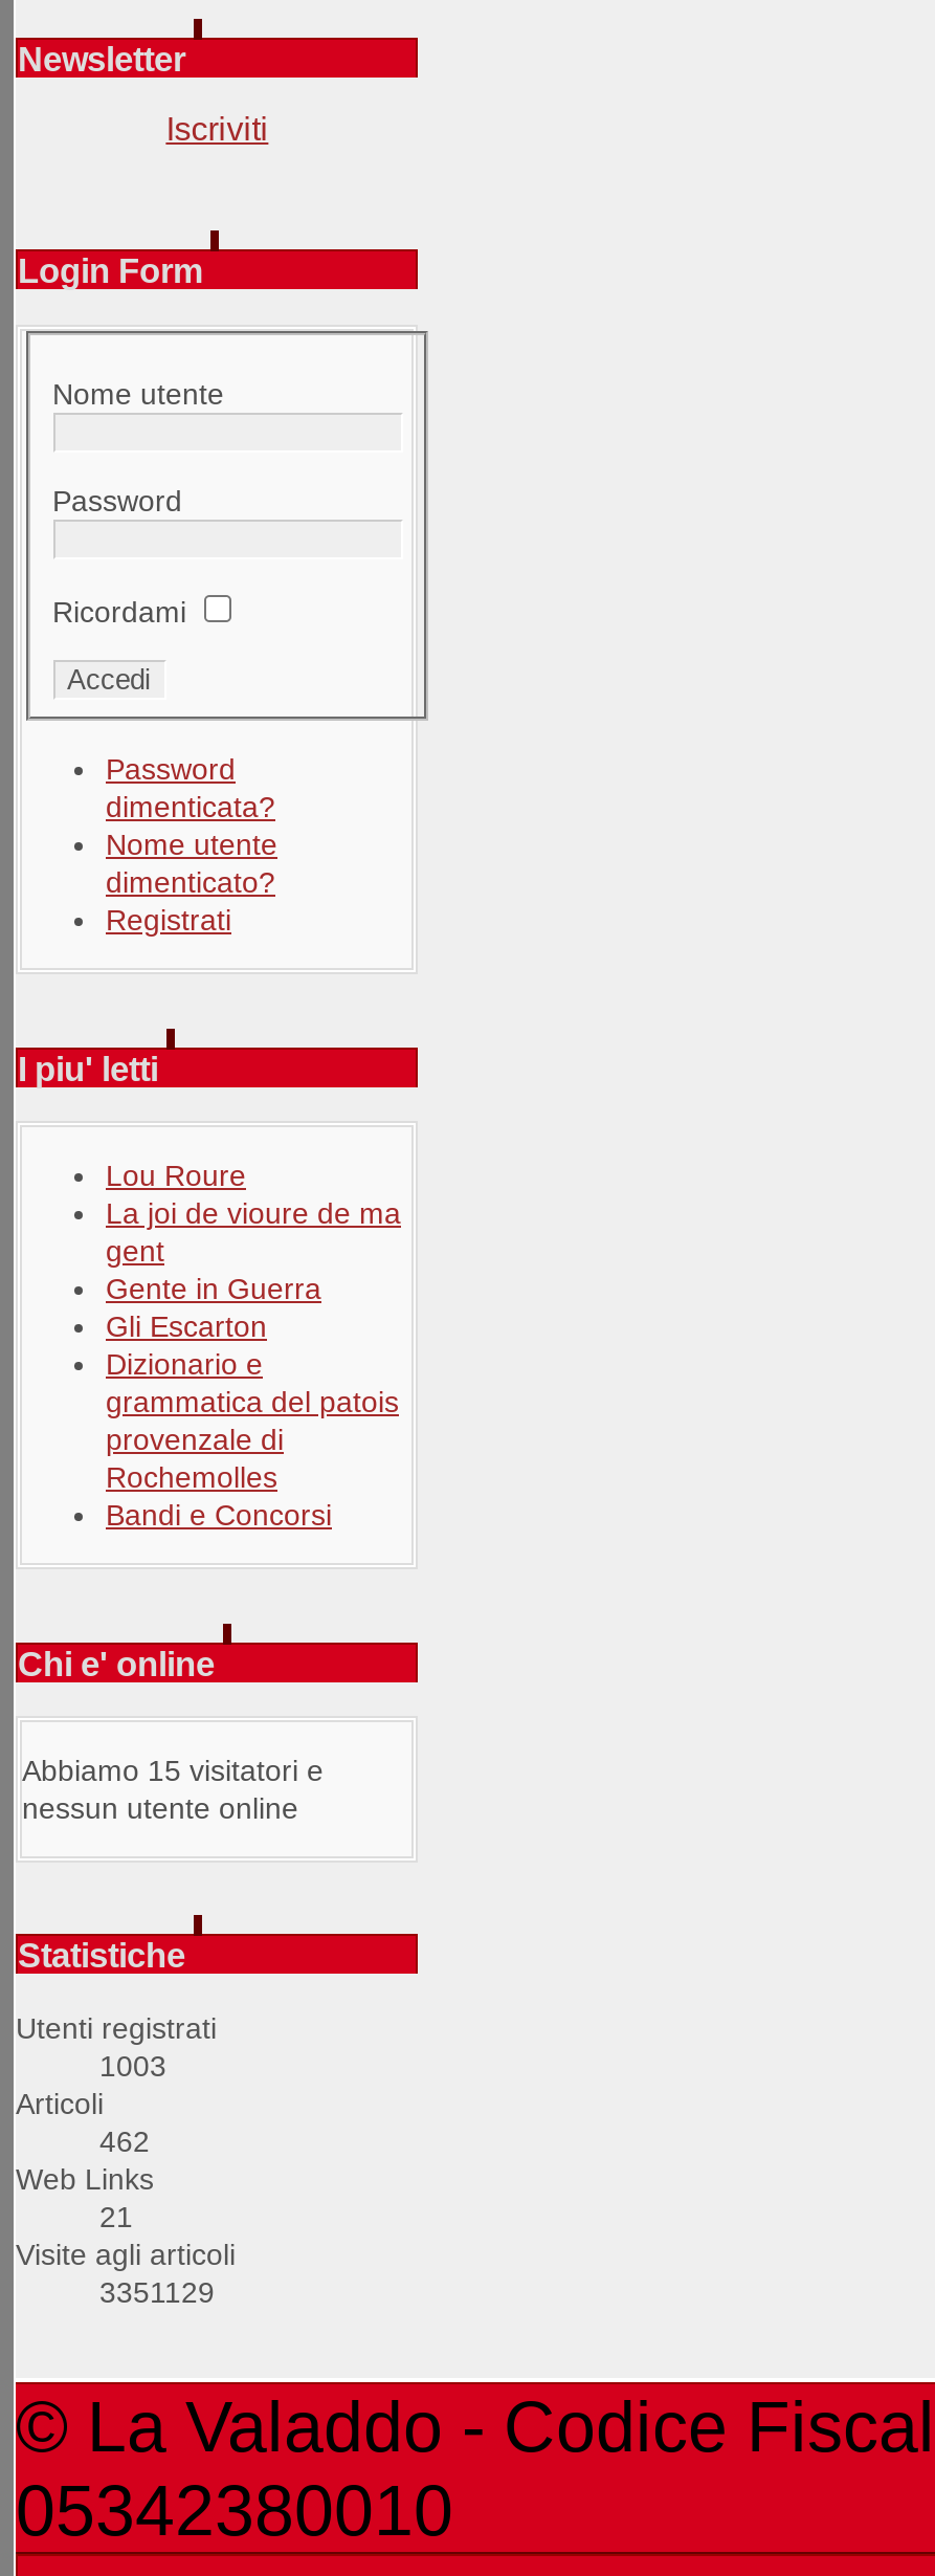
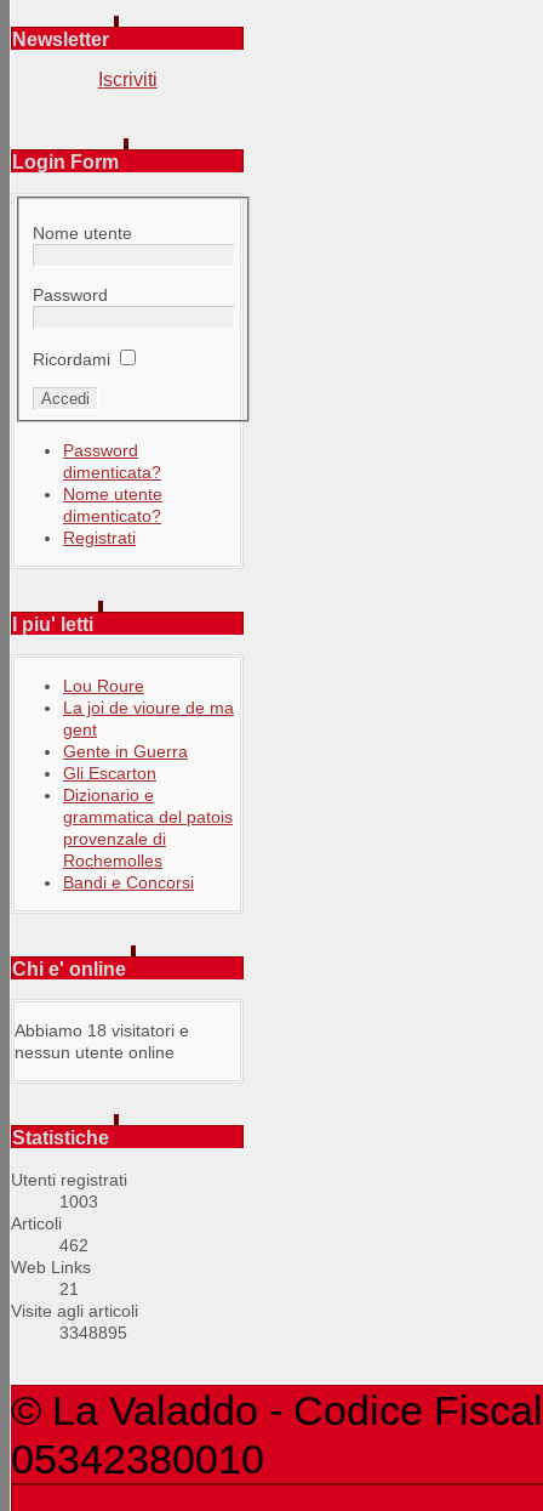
- Abbiamo 15 visitatori e
+ Abbiamo 18 visitatori e

- 3351129
+ 3348895
